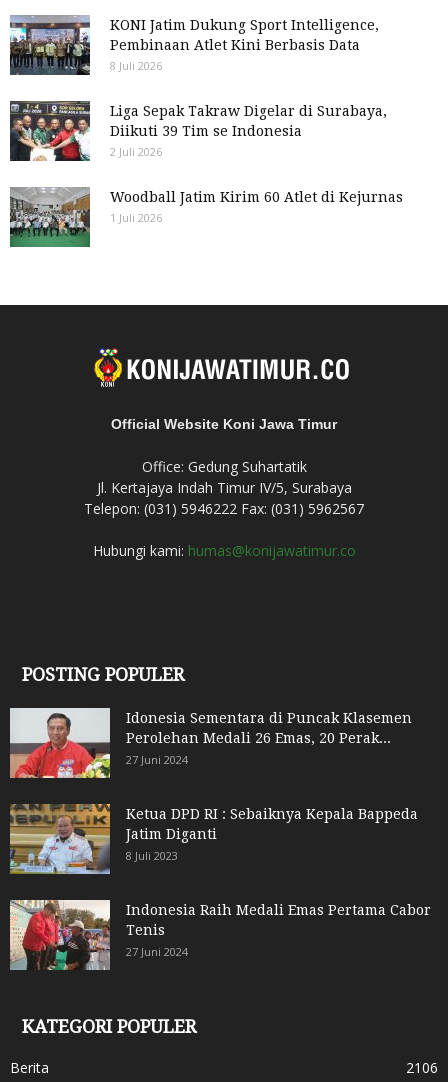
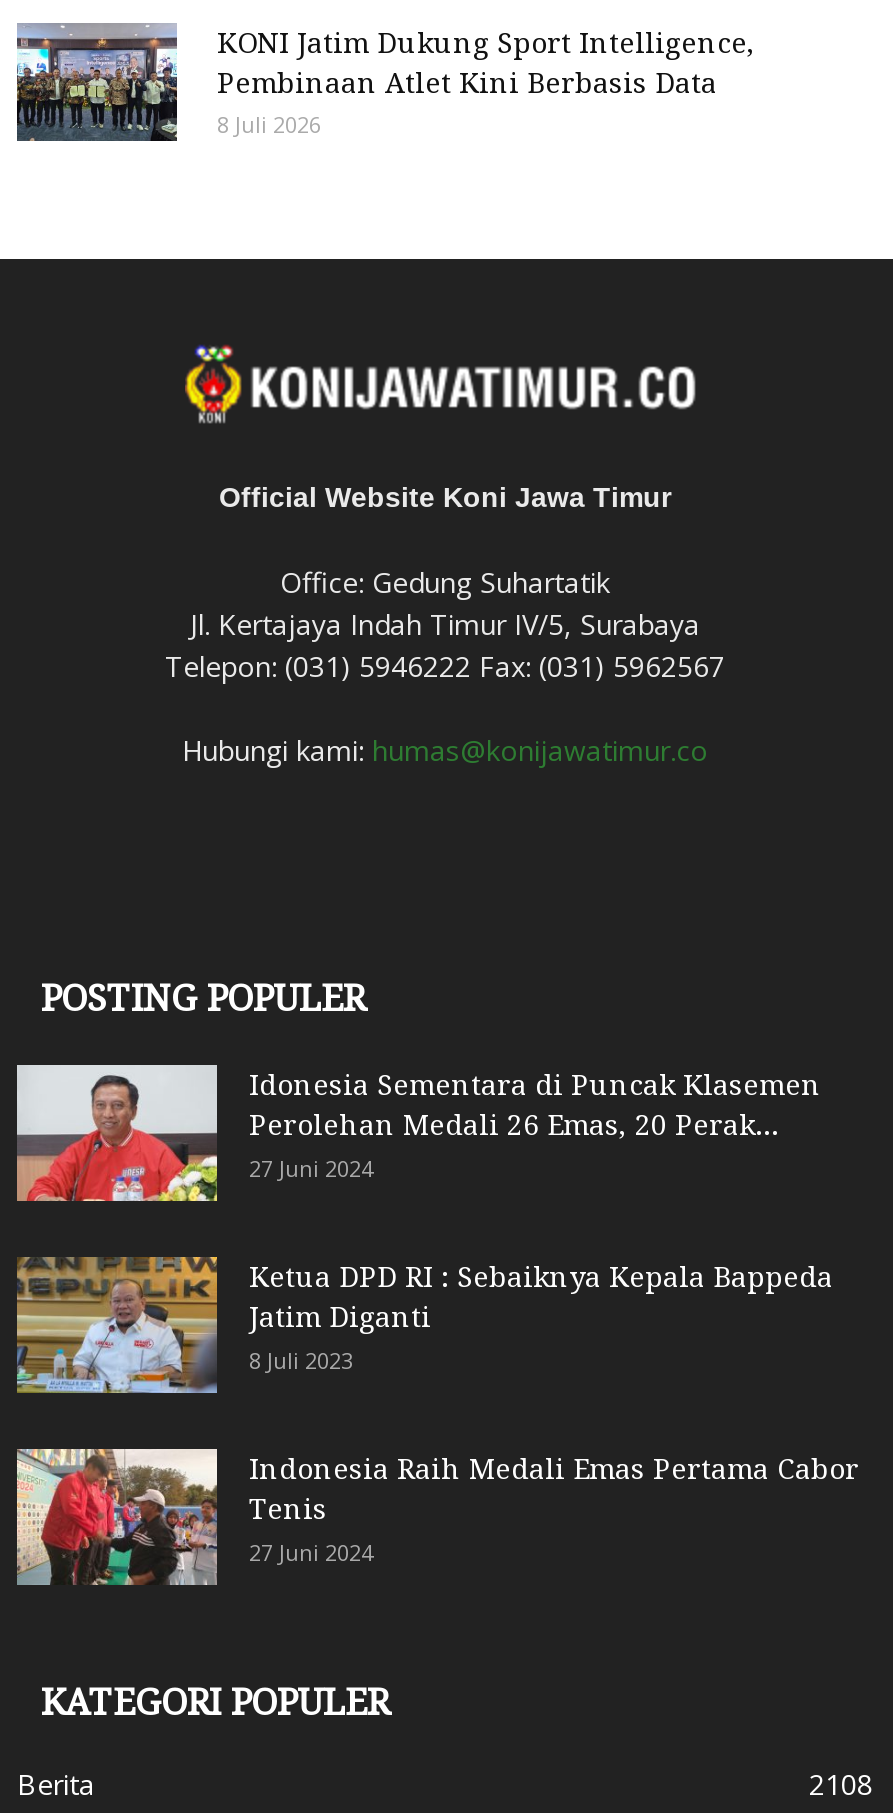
- [image]
- Liga Sepak Takraw Digelar di Surabaya,
- Diikuti 39 Tim se Indonesia
- 2 Juli 2026
- Woodball Jatim Kirim 60 Atlet di Kejurnas
- 1 Juli 2026

- [image]

- 2106
+ 2108
